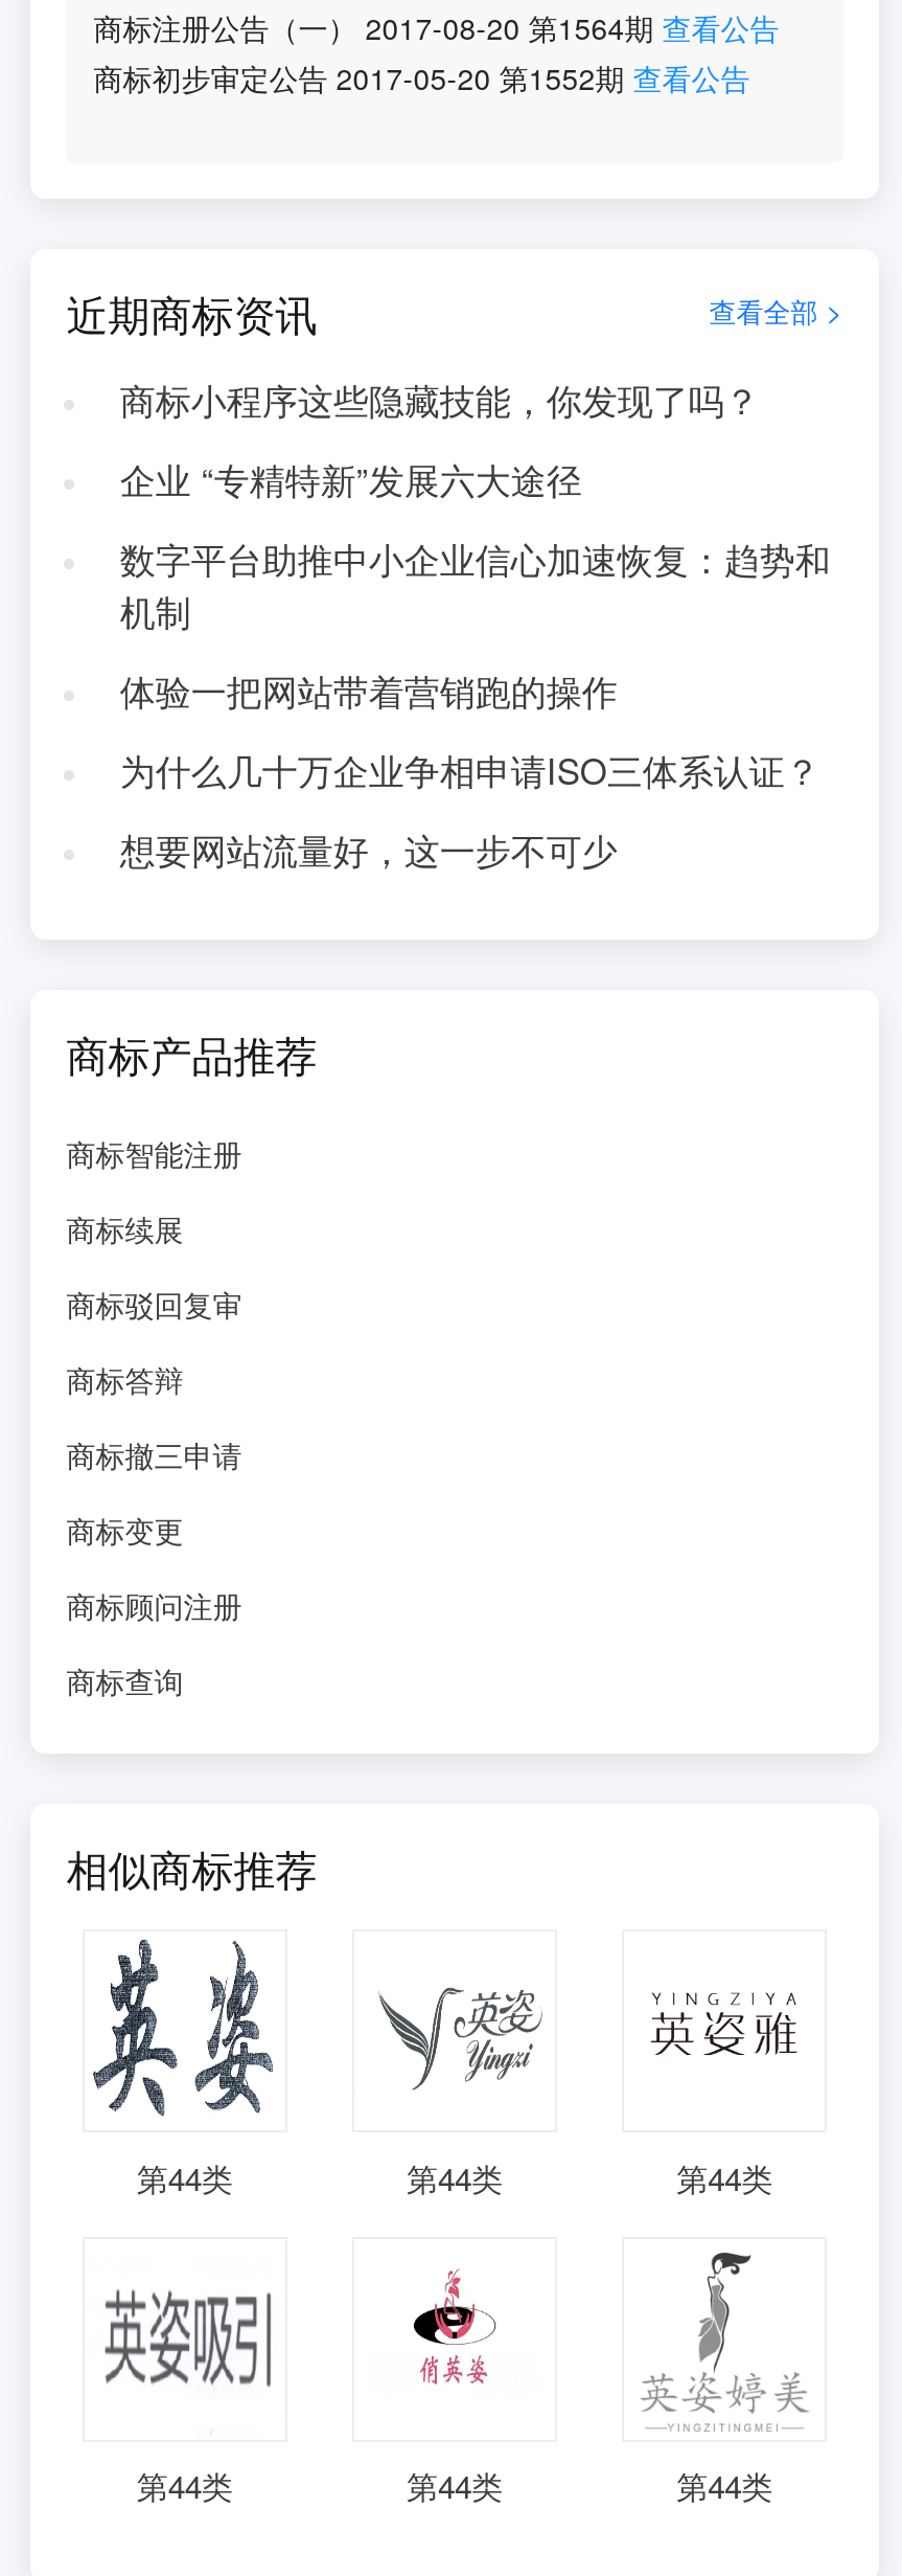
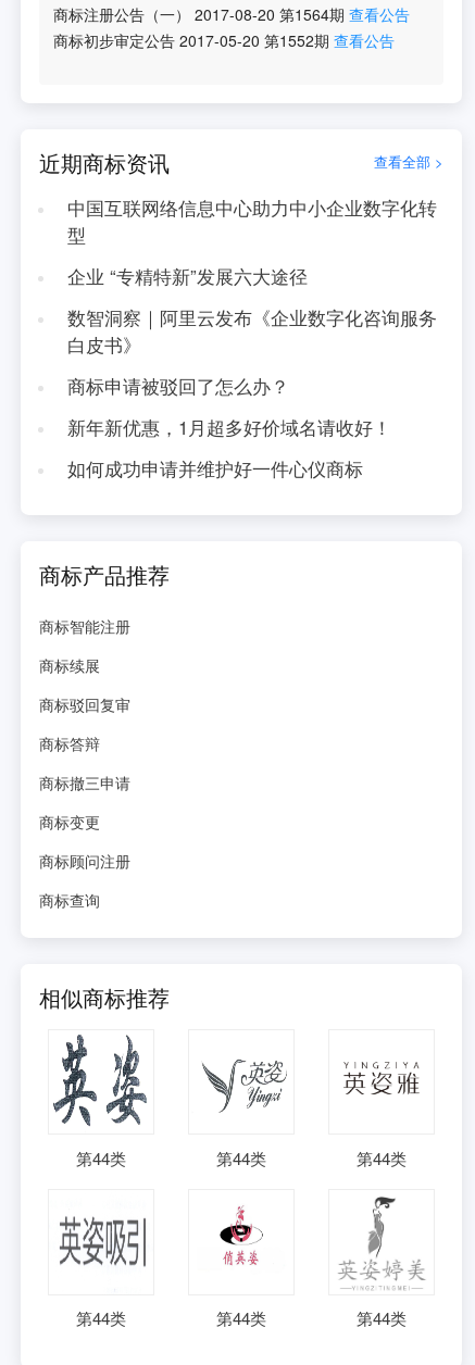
- 商标小程序这些隐藏技能，你发现了吗？
+ 中国互联网络信息中心助力中小企业数字化转
+ 型

- 数字平台助推中小企业信心加速恢复：趋势和
- 机制
+ 数智洞察｜阿里云发布《企业数字化咨询服务
+ 白皮书》

- 体验一把网站带着营销跑的操作
+ 商标申请被驳回了怎么办？

- 为什么几十万企业争相申请ISO三体系认证？
+ 新年新优惠，1月超多好价域名请收好！

- 想要网站流量好，这一步不可少
+ 如何成功申请并维护好一件心仪商标
